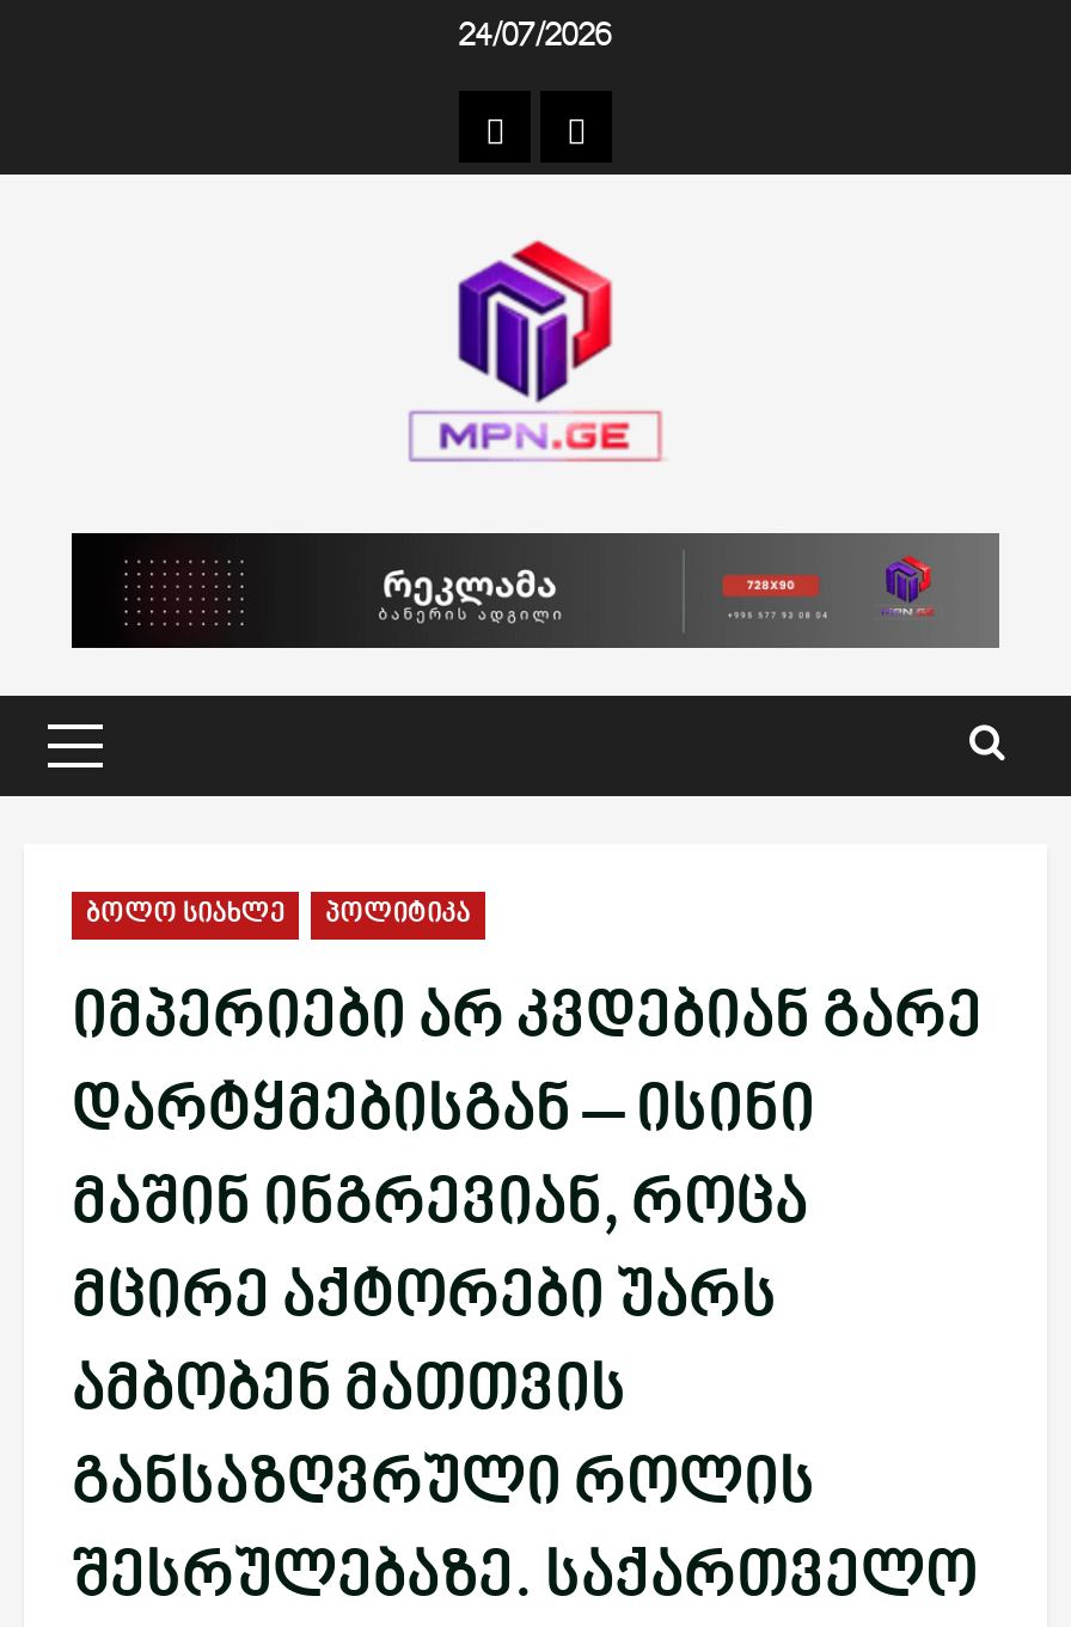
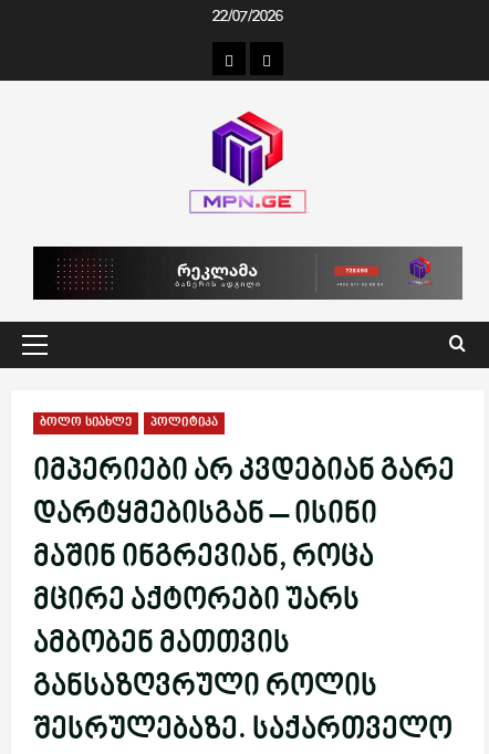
- 24/07/2026
+ 22/07/2026
